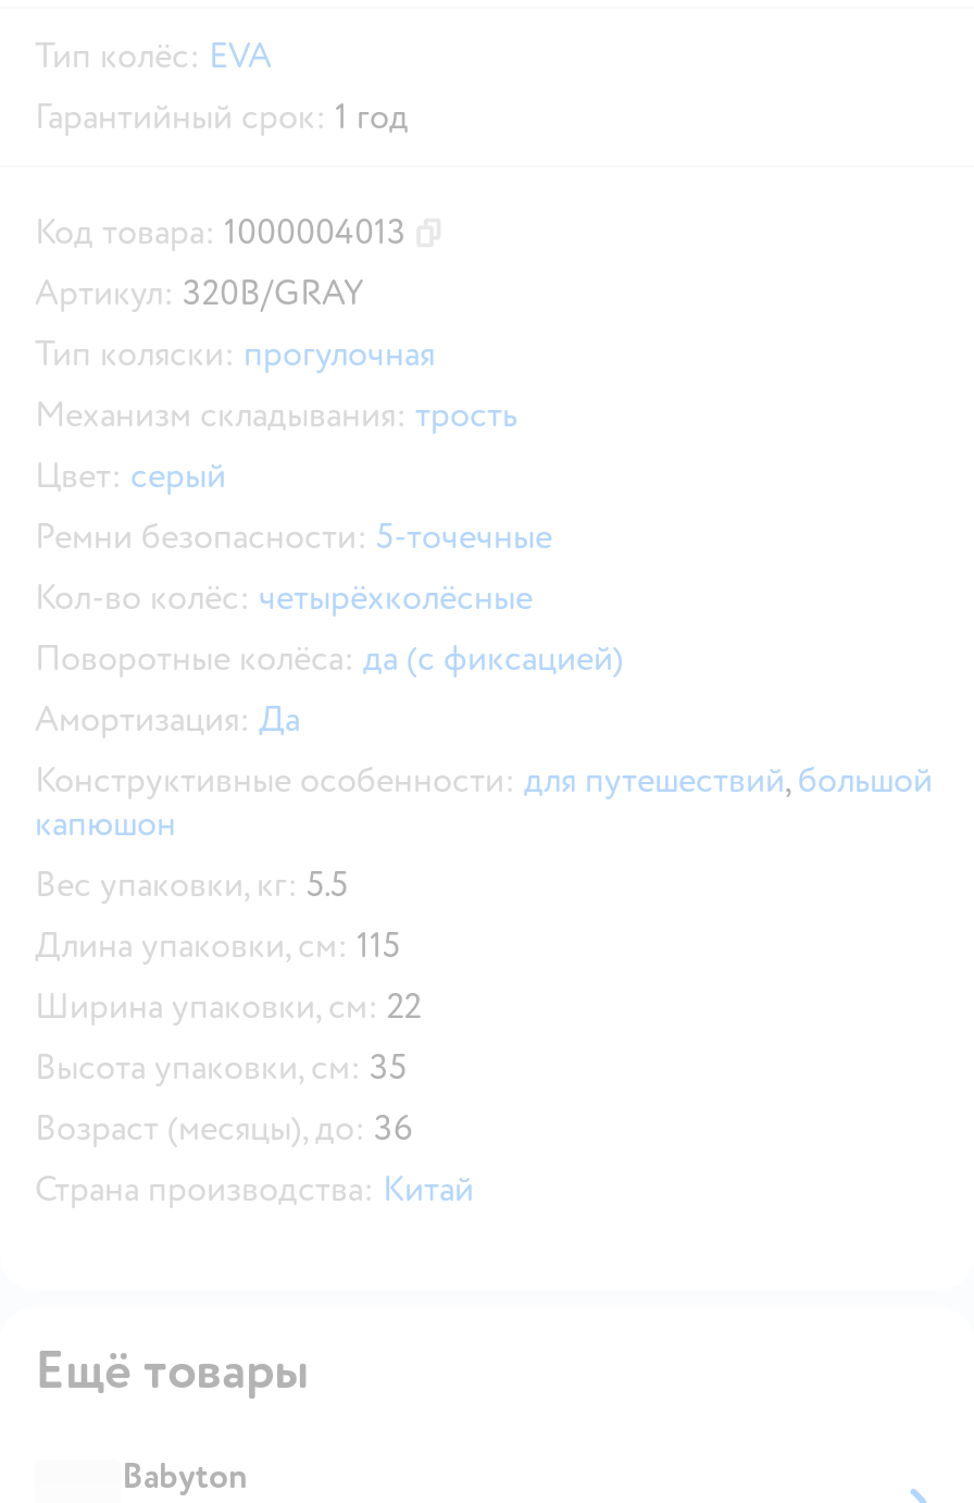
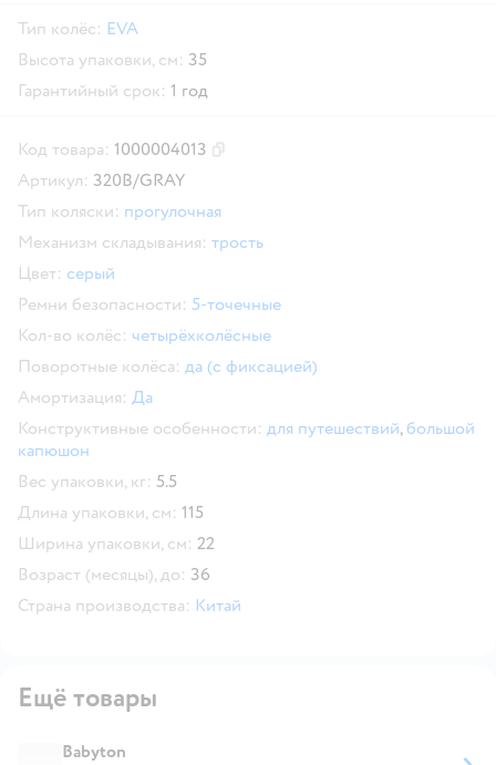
moved down: Гарантийный срок: 1 год | Артикул: 320B/GRAY | Тип коляски: прогулочная | ... | Длина упаковки, см: 115 | Ширина упаковки, см: 22

moved up: Высота упаковки, см: 35
